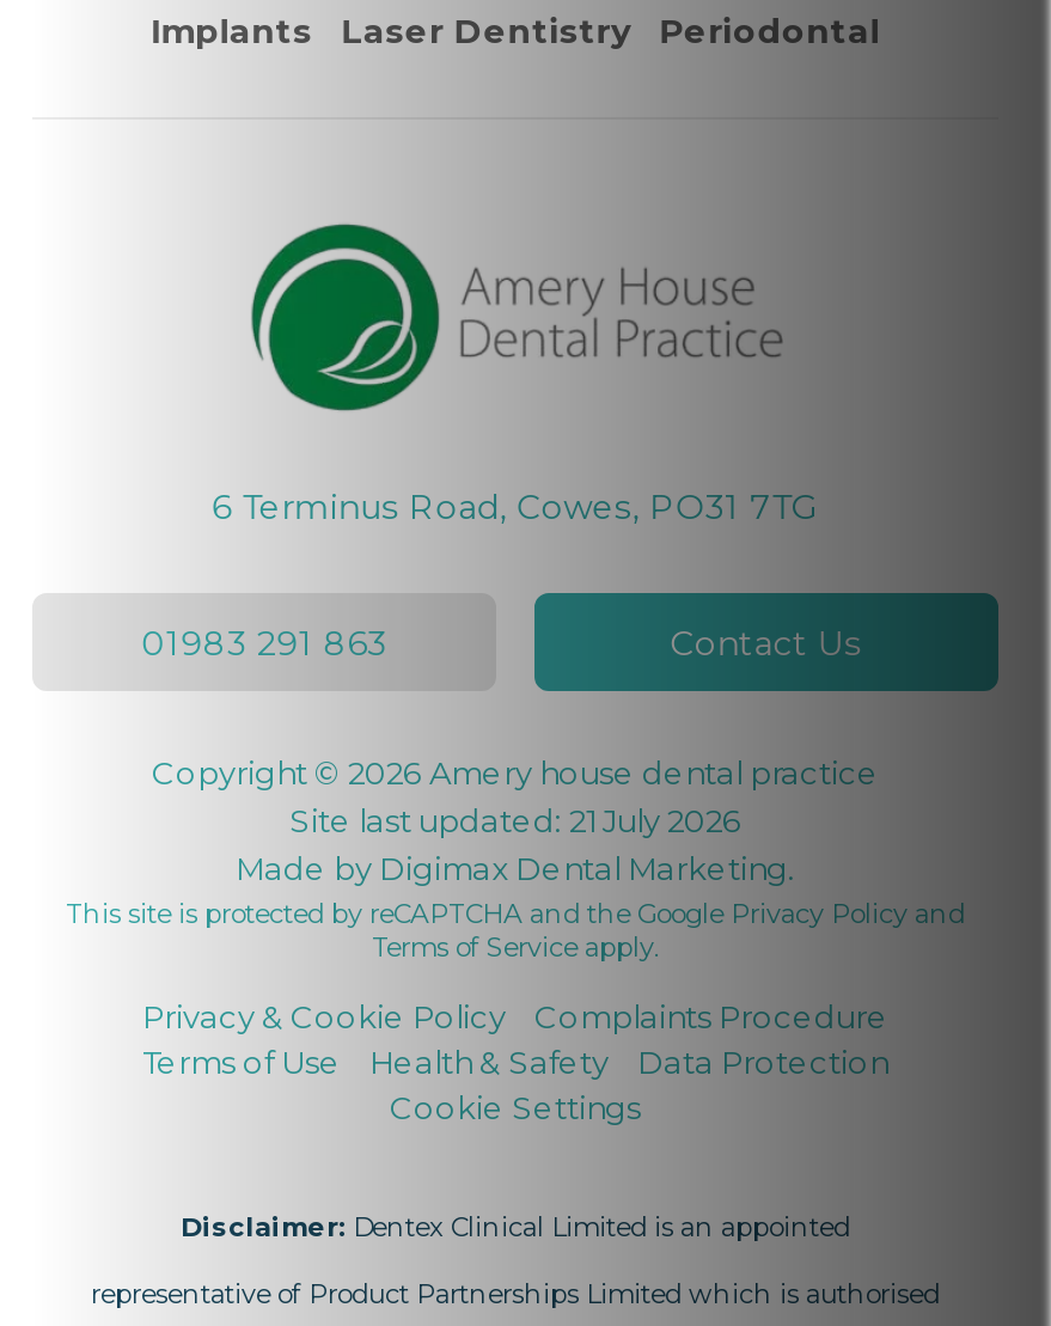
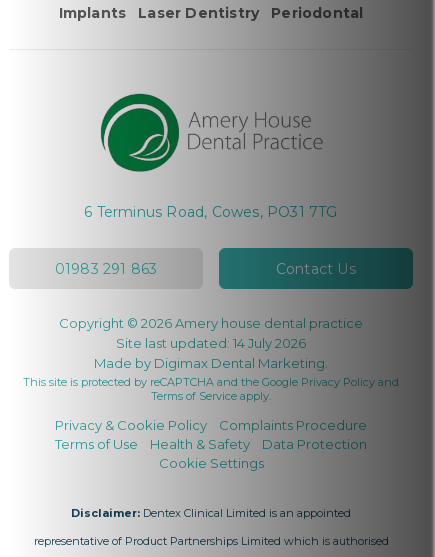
- Site last updated: 21 July 2026
+ Site last updated: 14 July 2026
